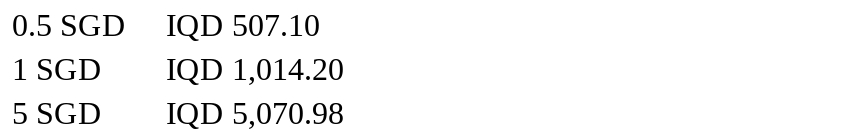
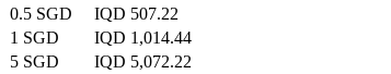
- 0.5 SGD IQD 507.10
+ 0.5 SGD IQD 507.22

- 1 SGD IQD 1,014.20
+ 1 SGD IQD 1,014.44

- 5 SGD IQD 5,070.98
+ 5 SGD IQD 5,072.22
